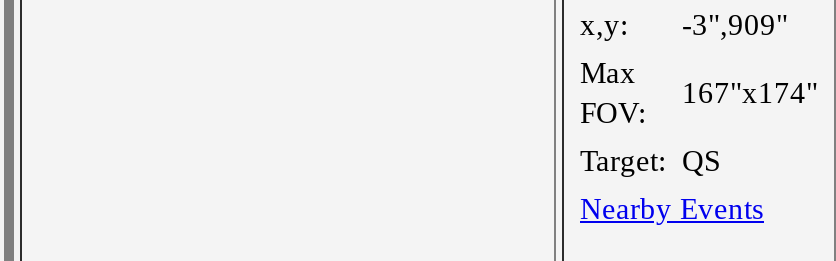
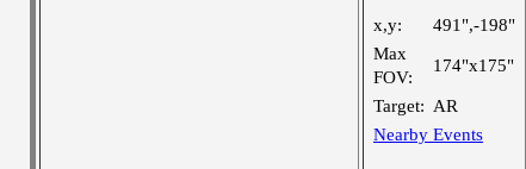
- x,y: -3",909"
+ x,y: 491",-198"

- 167"x174"
+ 174"x175"

- Target: QS
+ Target: AR
